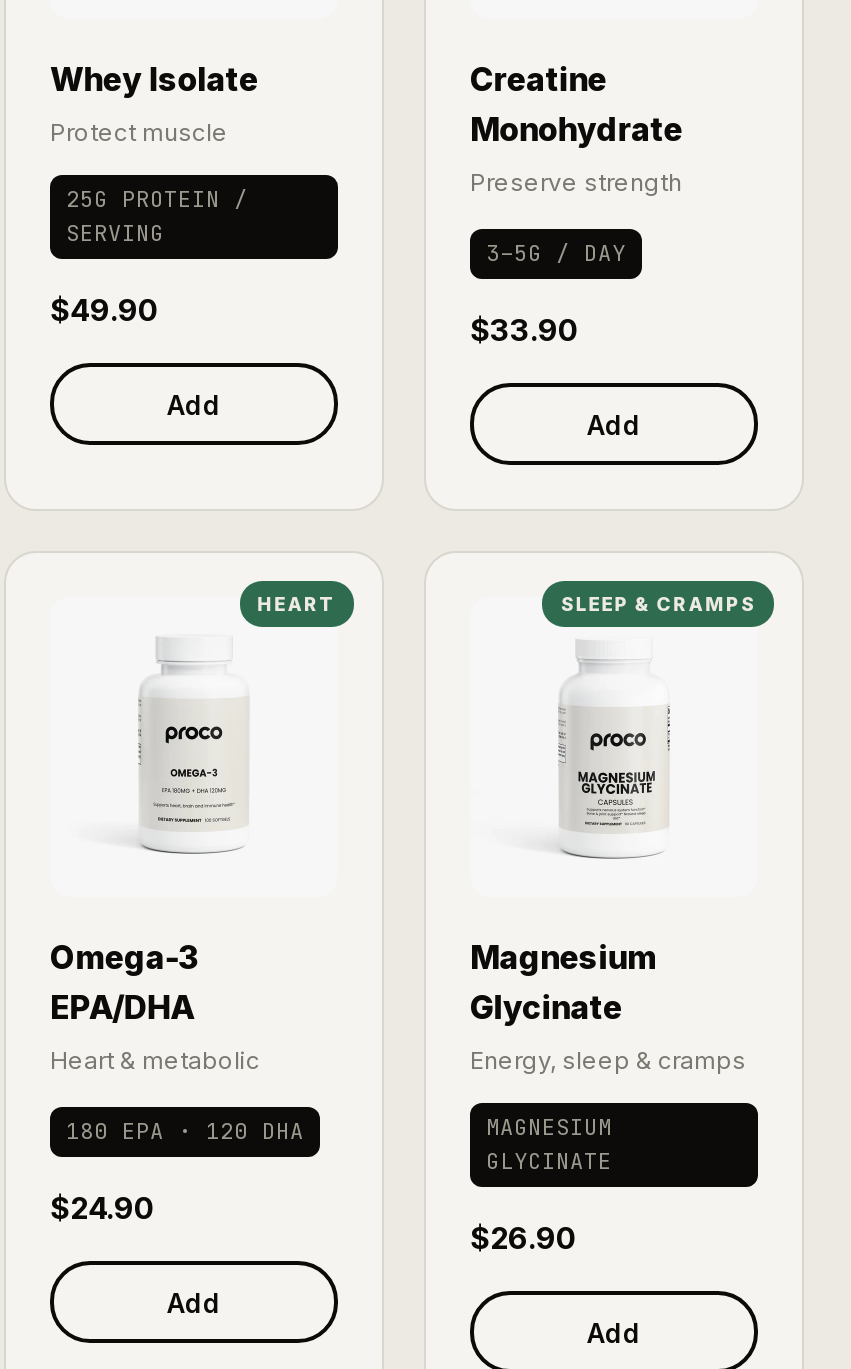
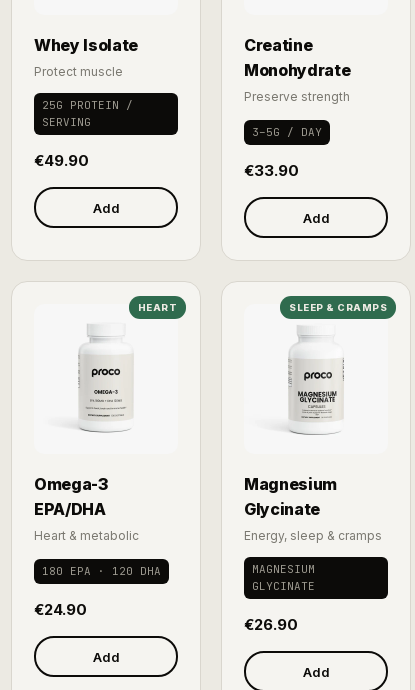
- $49.90
+ €49.90

- $33.90
+ €33.90

- $24.90
+ €24.90

- $26.90
+ €26.90
